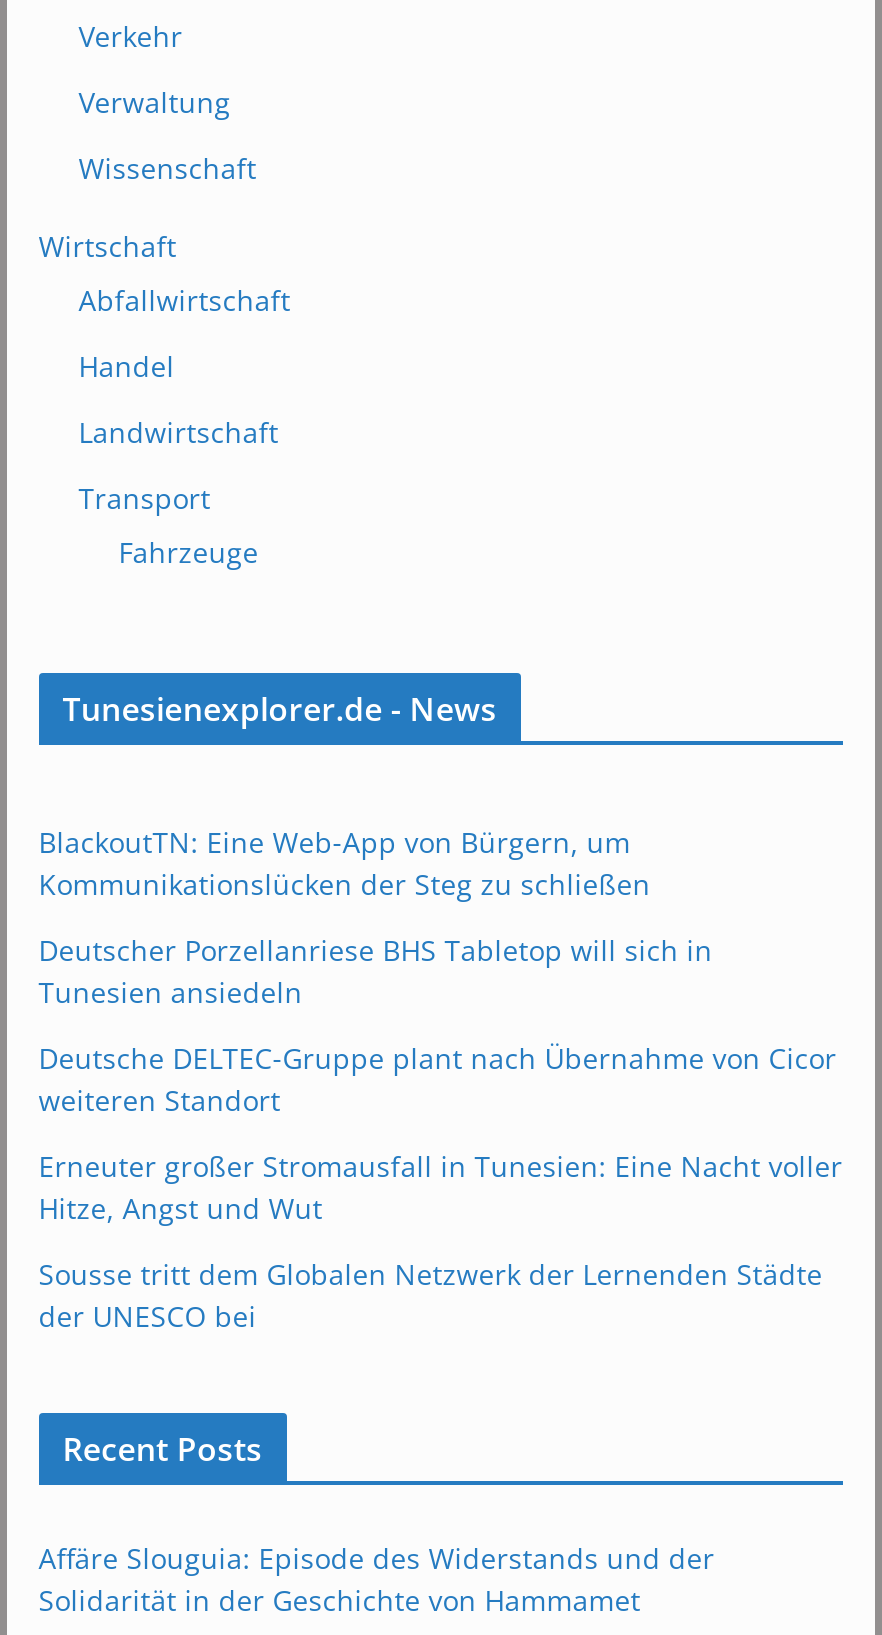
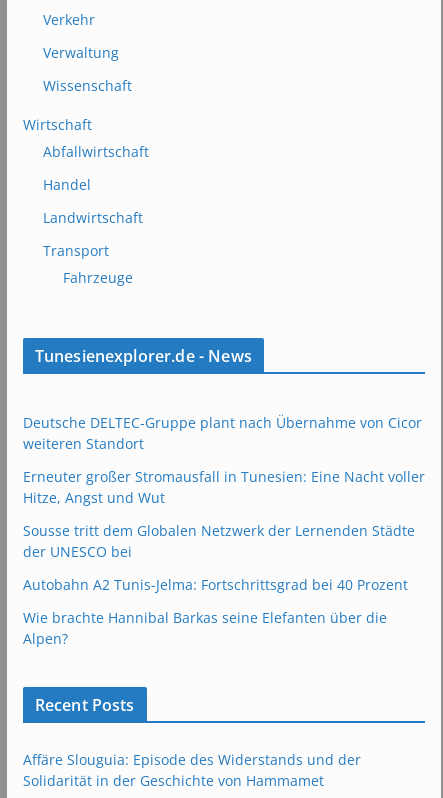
- BlackoutTN: Eine Web-App von Bürgern, um
- Kommunikationslücken der Steg zu schließen
- Deutscher Porzellanriese BHS Tabletop will sich in
- Tunesien ansiedeln

moved up: Deutsche DELTEC-Gruppe plant nach Übernahme von Cicor | weiteren Standort | Erneuter großer Stromausfall in Tunesien: Eine Nacht voller | Hitze, Angst und Wut | Sousse tritt dem Globalen Netzwerk der Lernenden Städte | der UNESCO bei

+ Autobahn A2 Tunis-Jelma: Fortschrittsgrad bei 40 Prozent
+ Wie brachte Hannibal Barkas seine Elefanten über die
+ Alpen?
